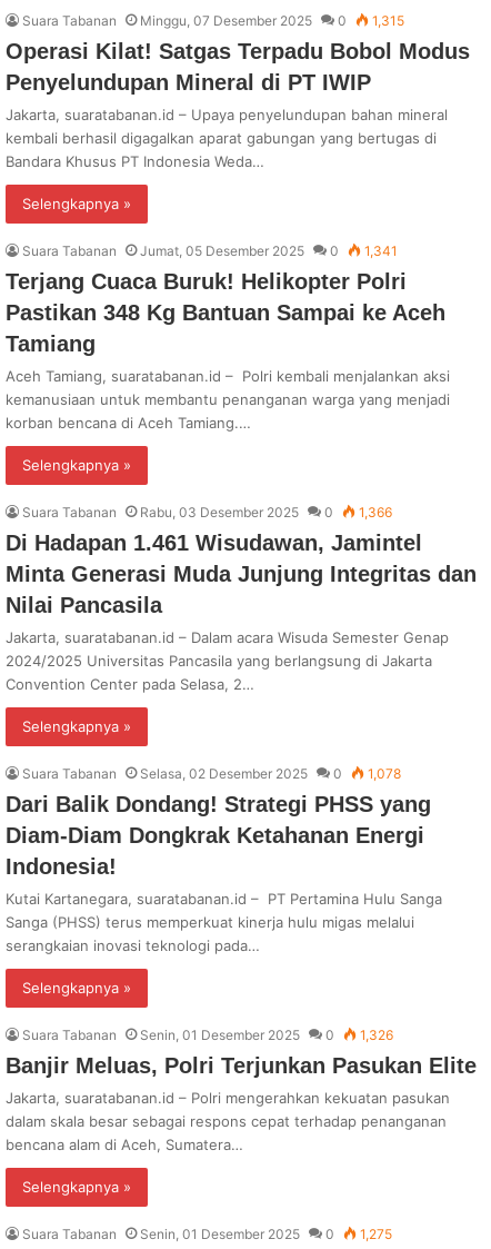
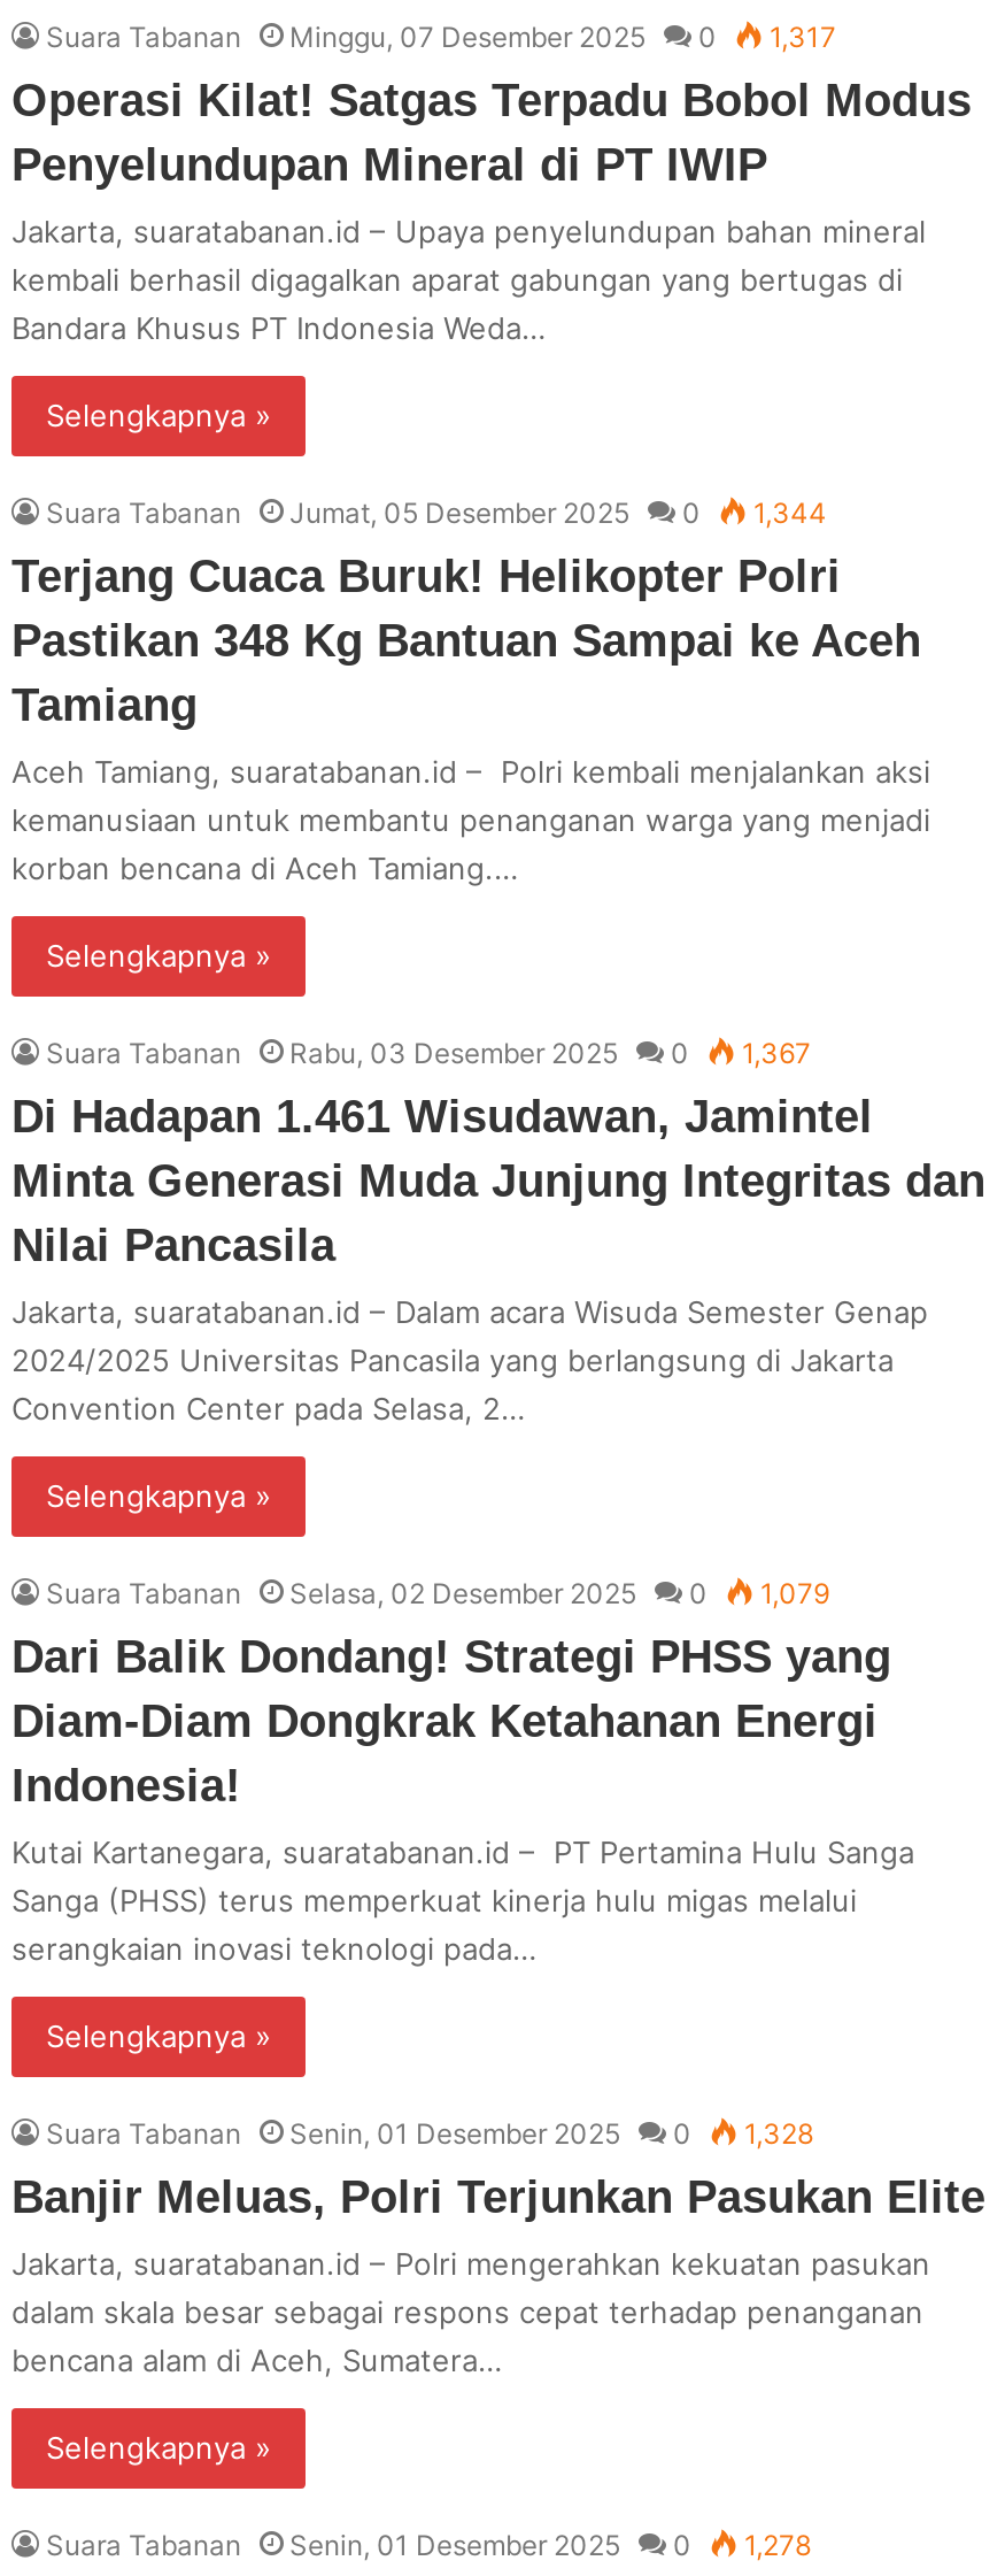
- Suara Tabanan Minggu, 07 Desember 2025 0 1,315
+ Suara Tabanan Minggu, 07 Desember 2025 0 1,317

- Suara Tabanan Jumat, 05 Desember 2025 0 1,341
+ Suara Tabanan Jumat, 05 Desember 2025 0 1,344

- Suara Tabanan Rabu, 03 Desember 2025 0 1,366
+ Suara Tabanan Rabu, 03 Desember 2025 0 1,367

- Suara Tabanan Selasa, 02 Desember 2025 0 1,078
+ Suara Tabanan Selasa, 02 Desember 2025 0 1,079

- Suara Tabanan Senin, 01 Desember 2025 0 1,326
+ Suara Tabanan Senin, 01 Desember 2025 0 1,328

- Suara Tabanan Senin, 01 Desember 2025 0 1,275
+ Suara Tabanan Senin, 01 Desember 2025 0 1,278
